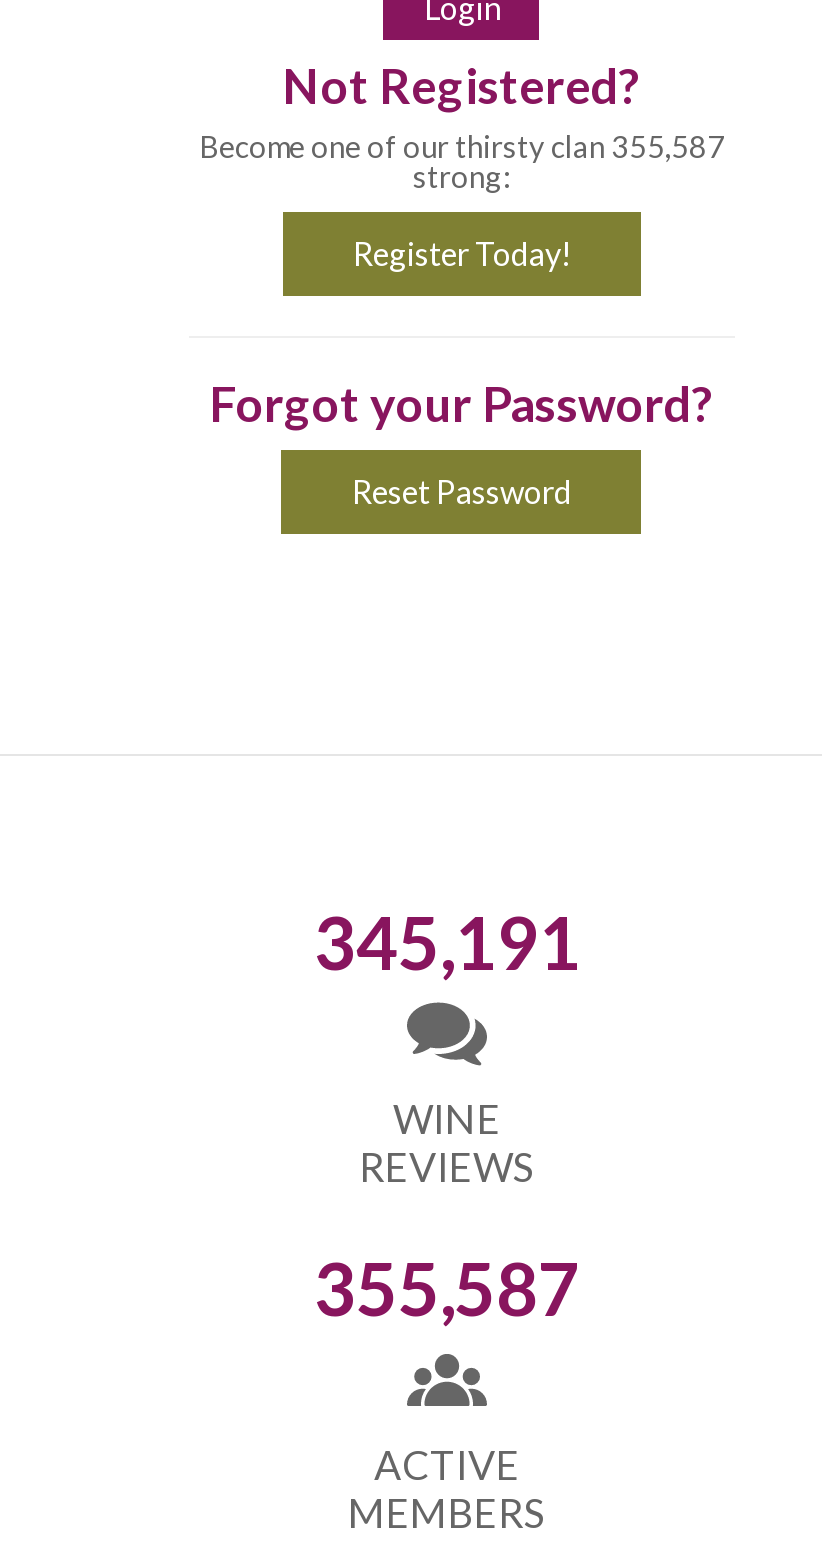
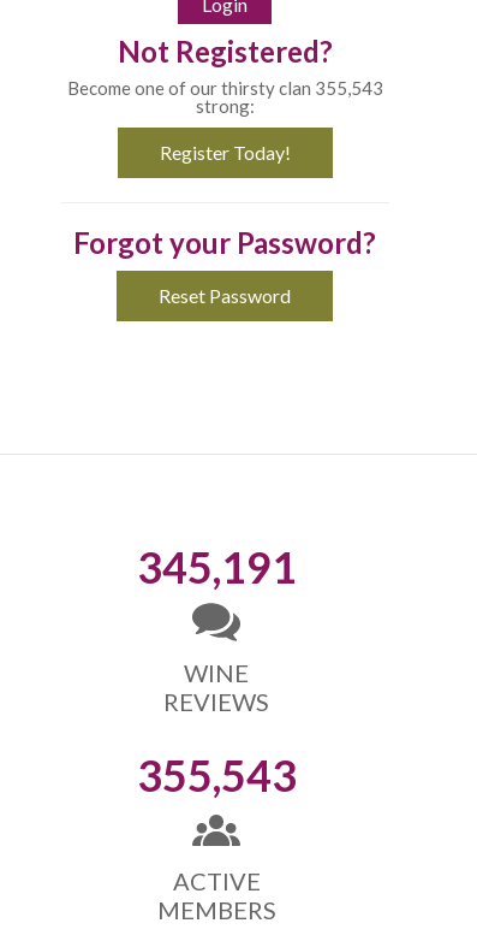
- Become one of our thirsty clan 355,587
+ Become one of our thirsty clan 355,543

- 355,587
+ 355,543
